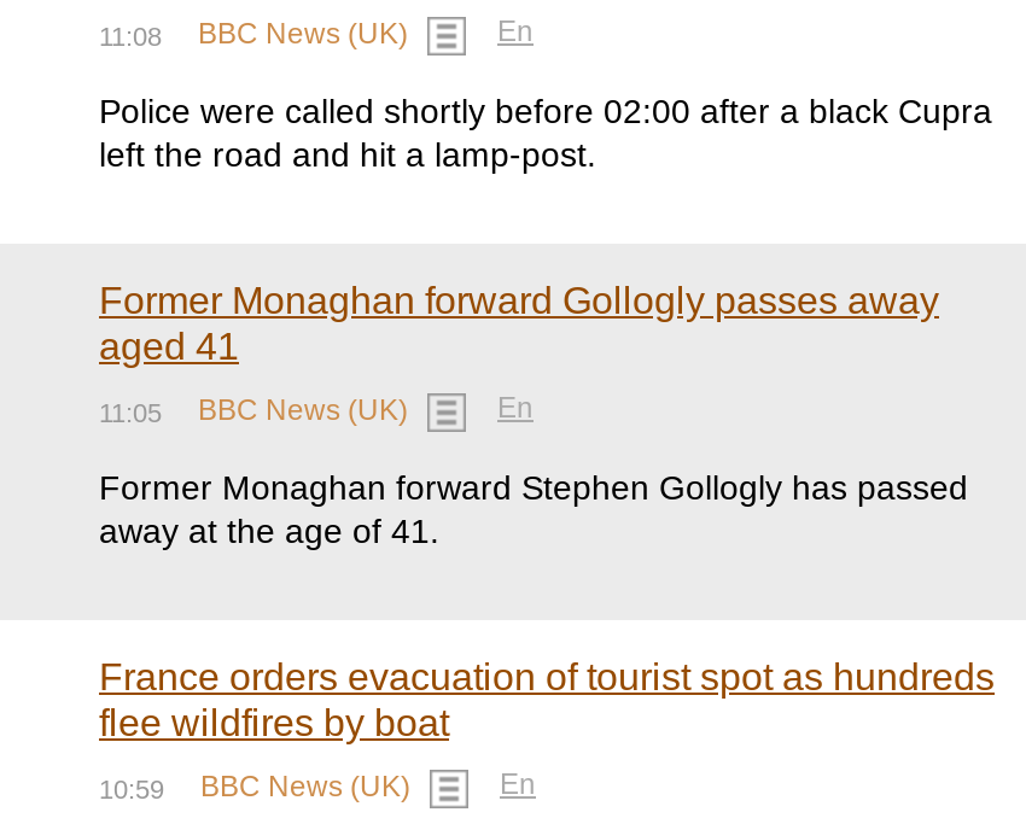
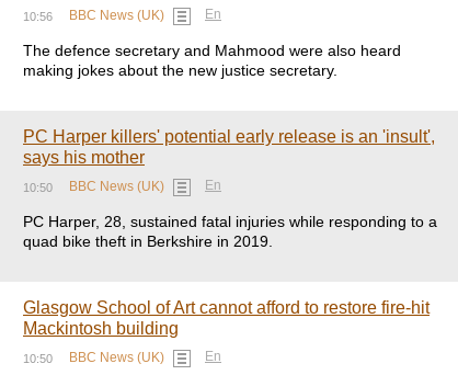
- 11:08 BBC News (UK)
+ 10:56 BBC News (UK)

- Police were called shortly before 02:00 after a black Cupra
- left the road and hit a lamp-post.
+ The defence secretary and Mahmood were also heard
+ making jokes about the new justice secretary.

- Former Monaghan forward Gollogly passes away
- aged 41
+ PC Harper killers' potential early release is an 'insult',
+ says his mother

- 11:05 BBC News (UK)
+ 10:50 BBC News (UK)

- Former Monaghan forward Stephen Gollogly has passed
- away at the age of 41.
+ PC Harper, 28, sustained fatal injuries while responding to a
+ quad bike theft in Berkshire in 2019.

- France orders evacuation of tourist spot as hundreds
- flee wildfires by boat
+ Glasgow School of Art cannot afford to restore fire-hit
+ Mackintosh building

- 10:59 BBC News (UK)
+ 10:50 BBC News (UK)
